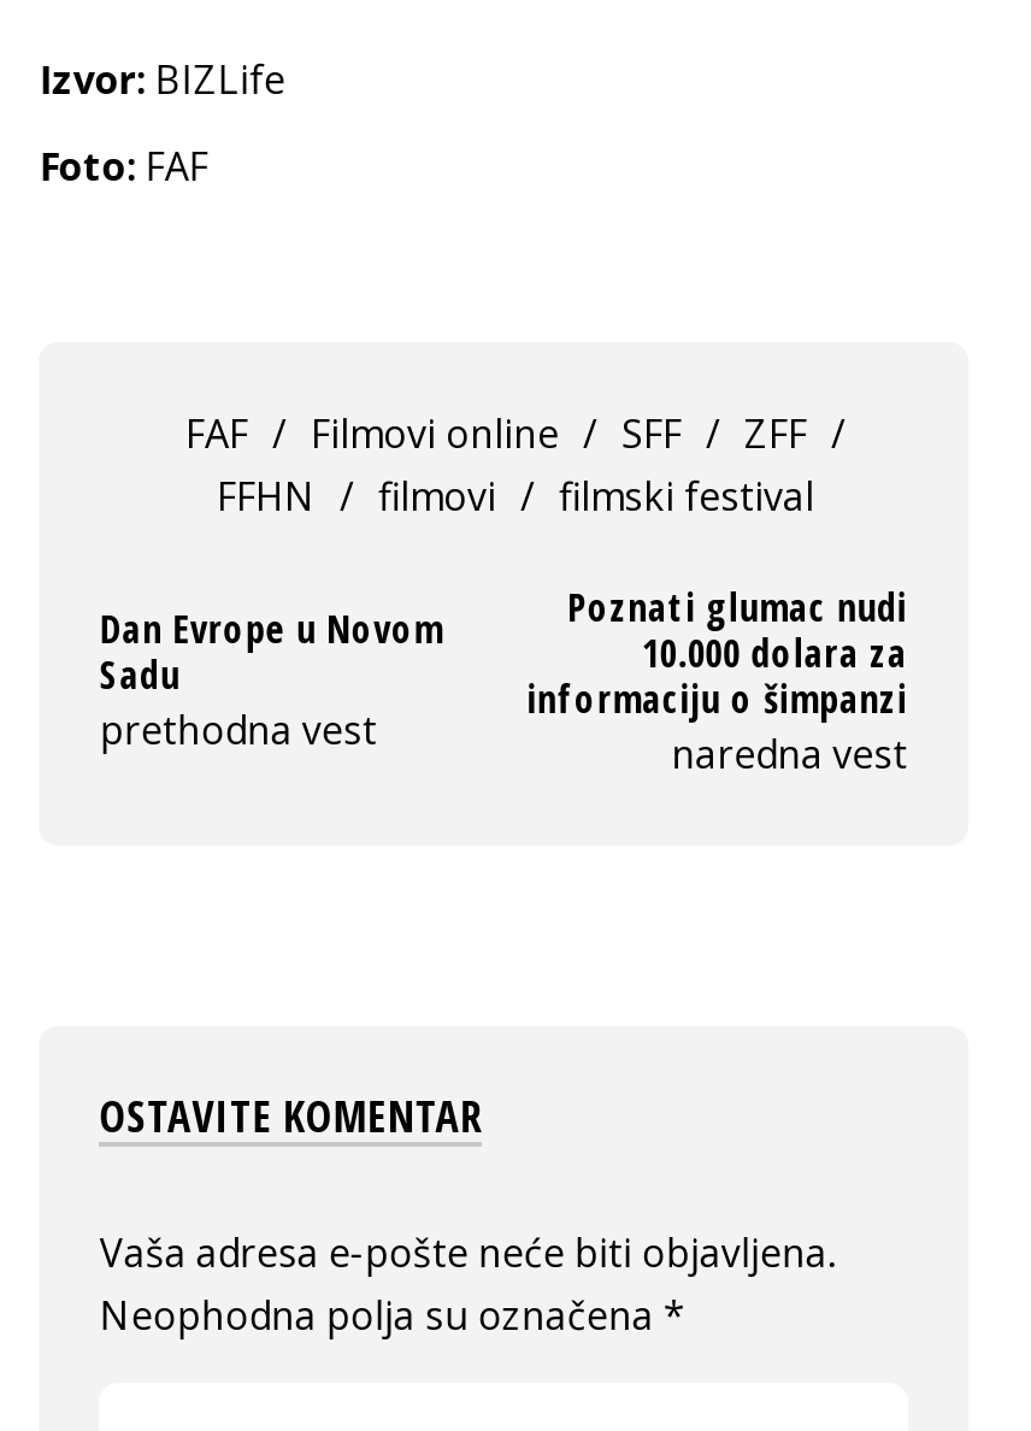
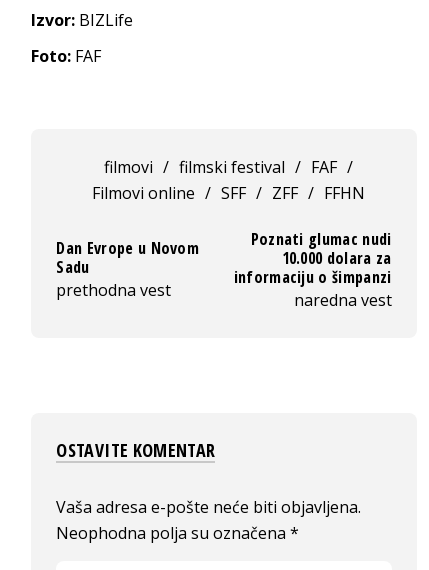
- FAF / Filmovi online / SFF / ZFF /
- FFHN / filmovi / filmski festival
+ filmovi / filmski festival / FAF /
+ Filmovi online / SFF / ZFF / FFHN
